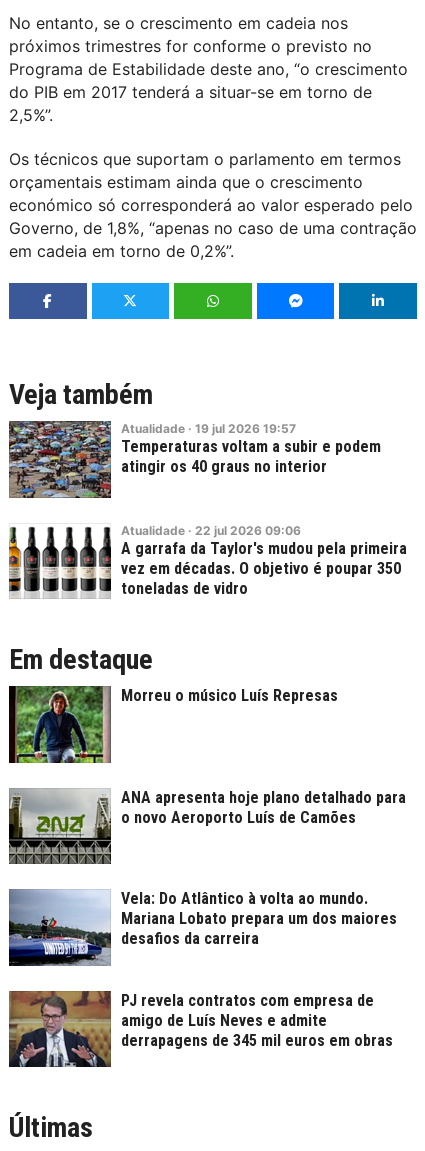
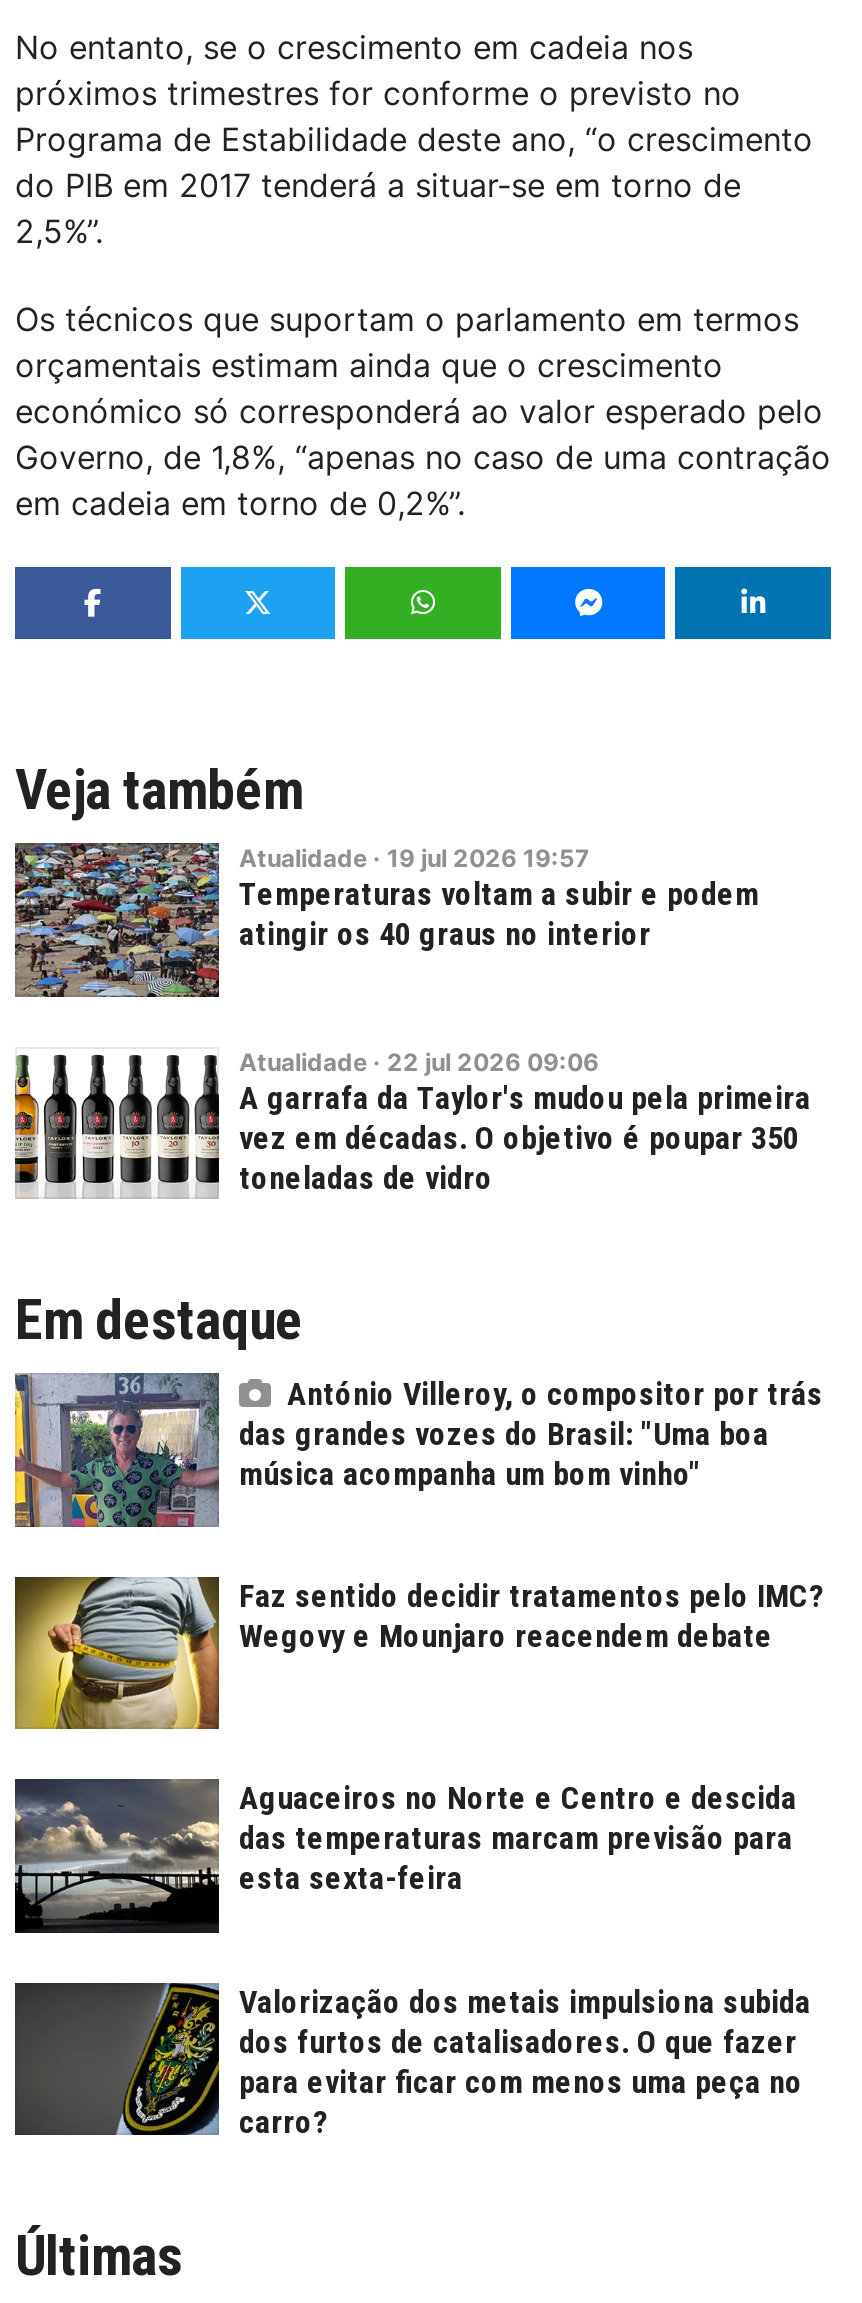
- [image]
- Morreu o músico Luís Represas
+ [image]
+ António Villeroy, o compositor por trás
+ das grandes vozes do Brasil: "Uma boa
+ música acompanha um bom vinho"

- [image]
- ANA apresenta hoje plano detalhado para
- o novo Aeroporto Luís de Camões
+ [image]
+ Faz sentido decidir tratamentos pelo IMC?
+ Wegovy e Mounjaro reacendem debate

- [image]
- Vela: Do Atlântico à volta ao mundo.
- Mariana Lobato prepara um dos maiores
- desafios da carreira
+ [image]
+ Aguaceiros no Norte e Centro e descida
+ das temperaturas marcam previsão para
+ esta sexta-feira

- [image]
- PJ revela contratos com empresa de
- amigo de Luís Neves e admite
- derrapagens de 345 mil euros em obras
+ [image]
+ Valorização dos metais impulsiona subida
+ dos furtos de catalisadores. O que fazer
+ para evitar ficar com menos uma peça no
+ carro?
